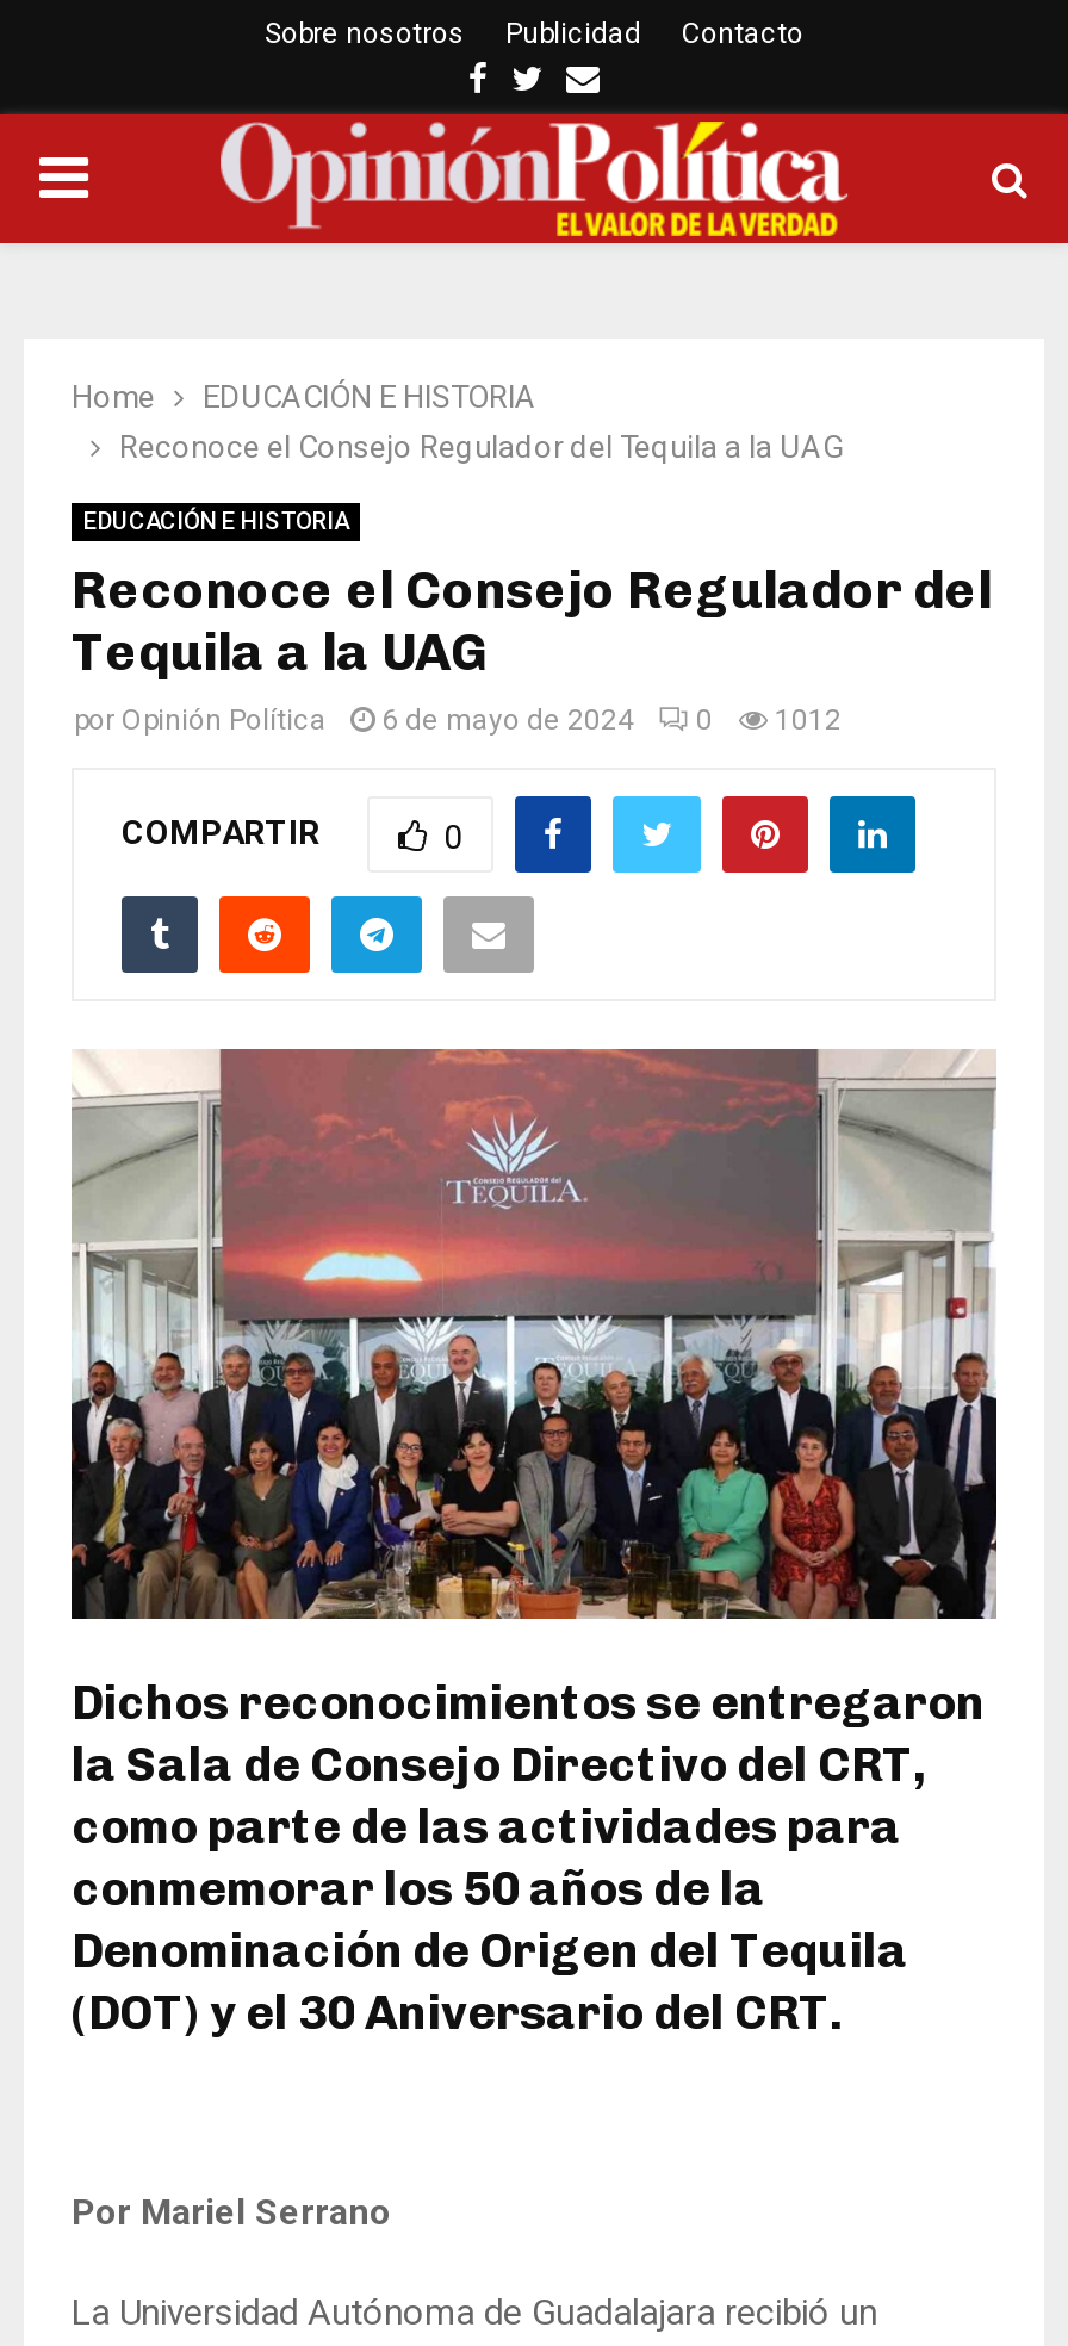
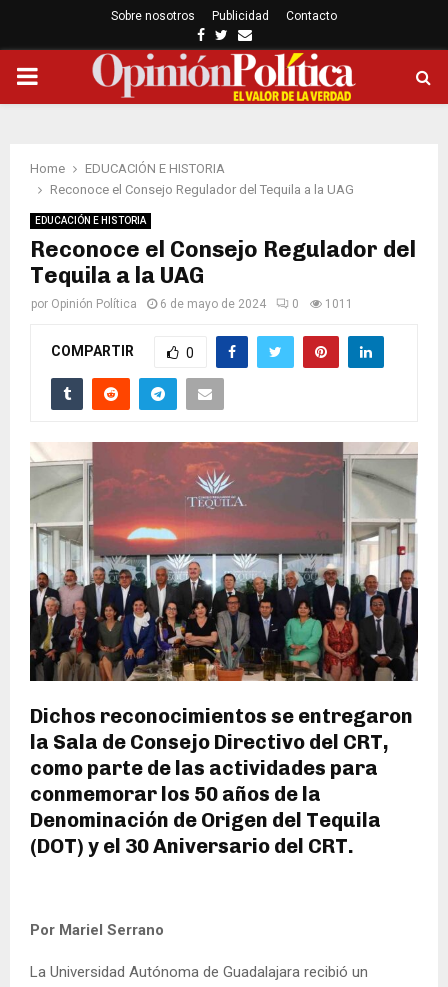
- por Opinión Política 6 de mayo de 2024 0 1012
+ por Opinión Política 6 de mayo de 2024 0 1011
